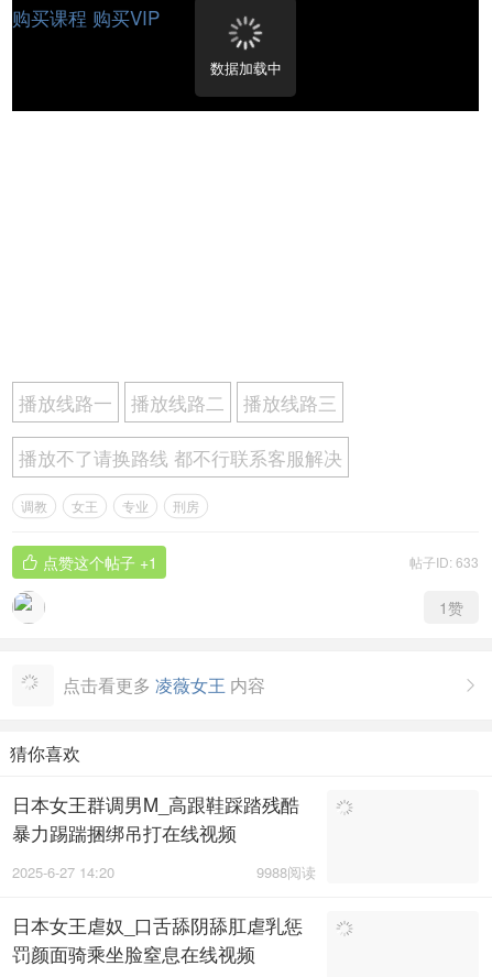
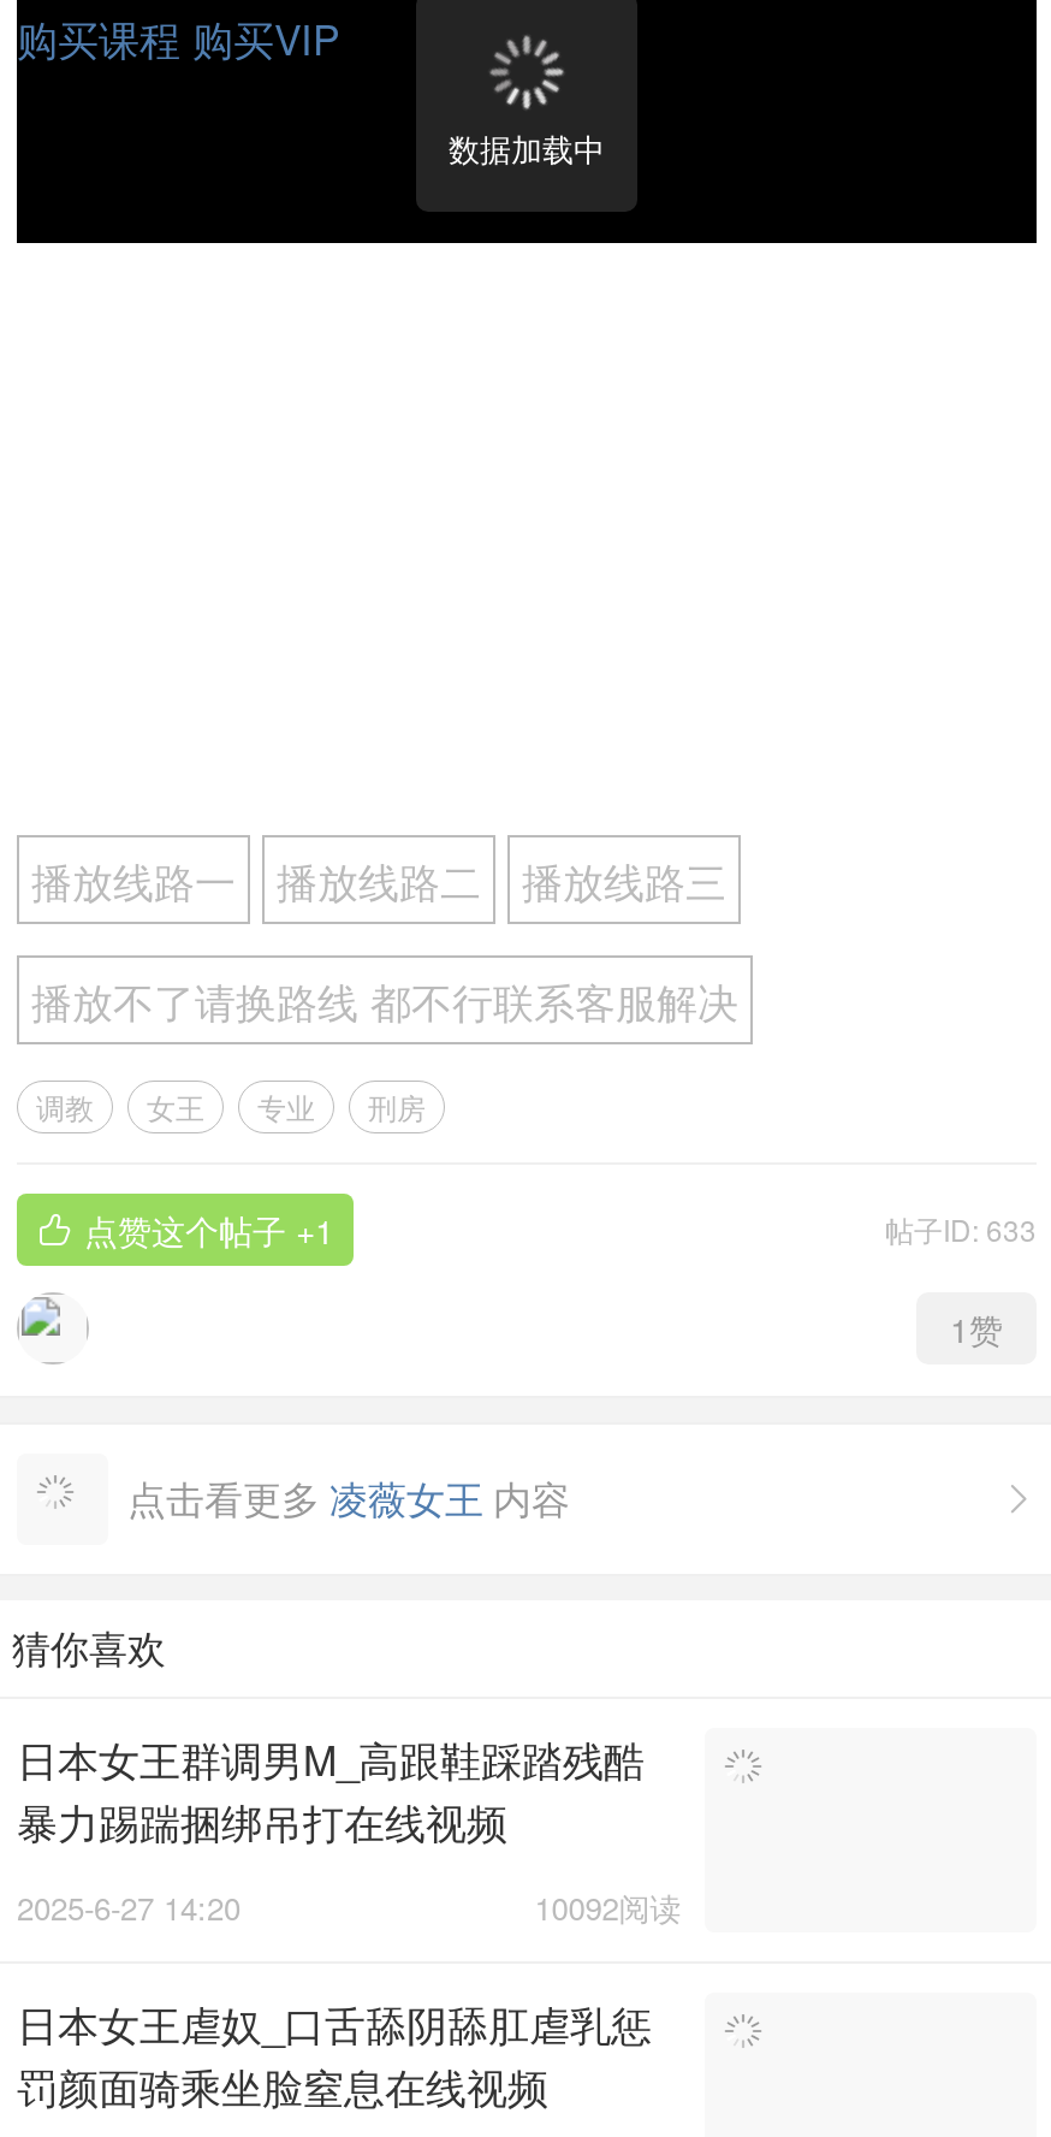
- 9988阅读
+ 10092阅读
